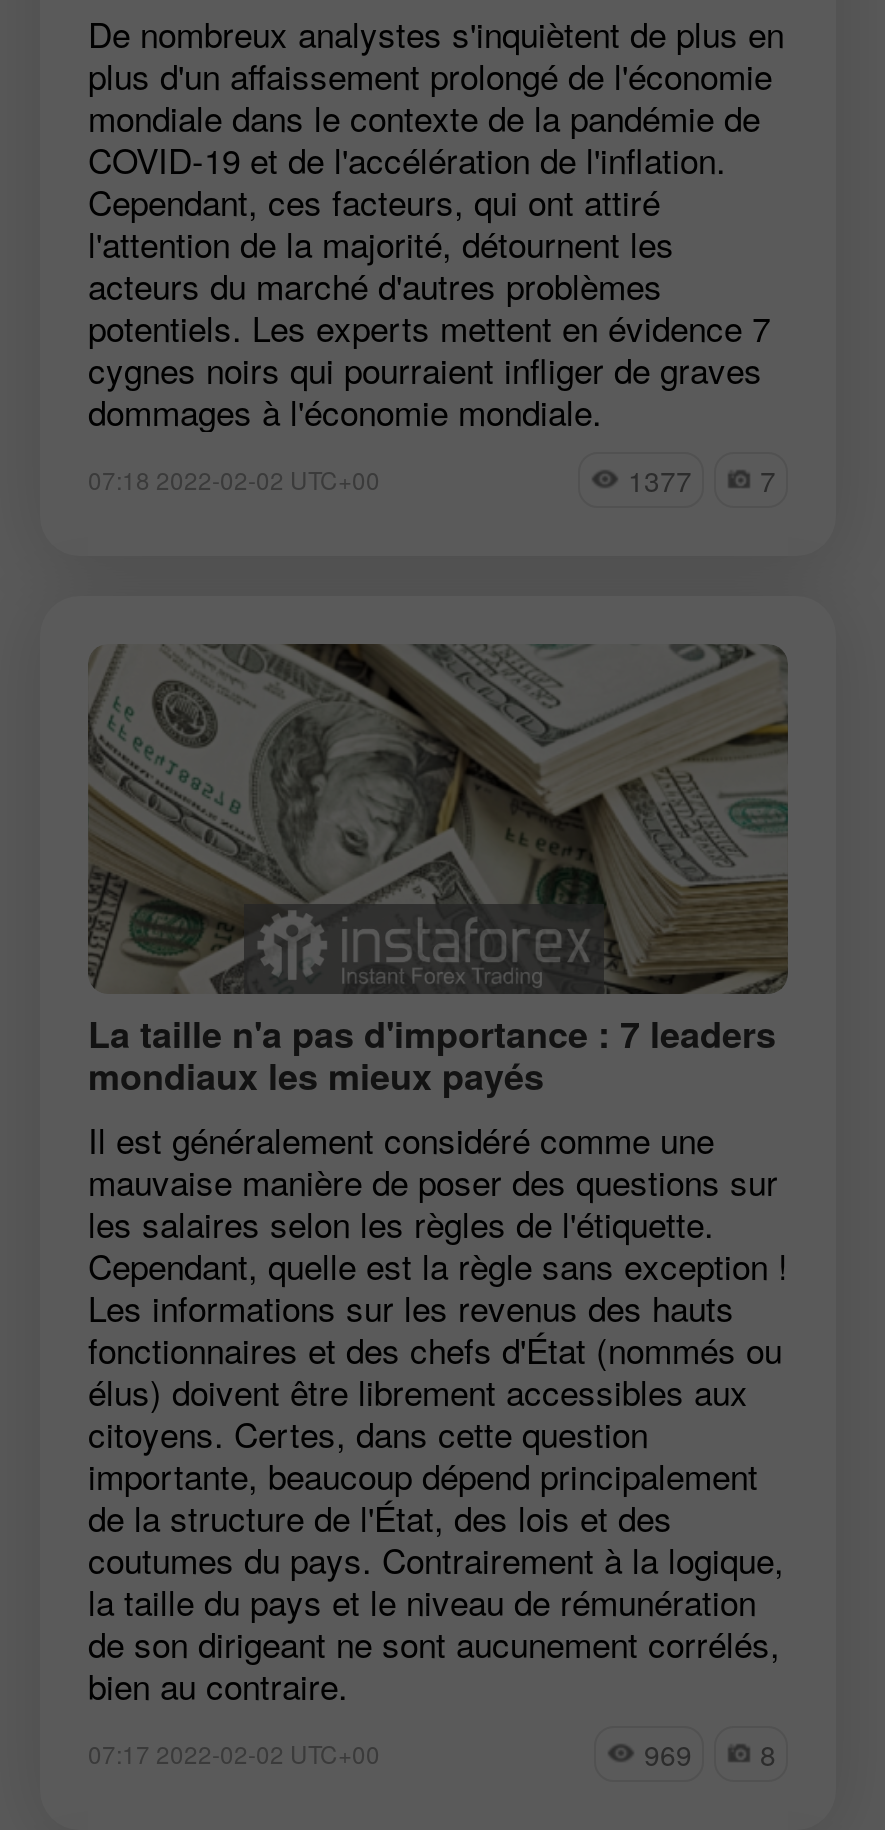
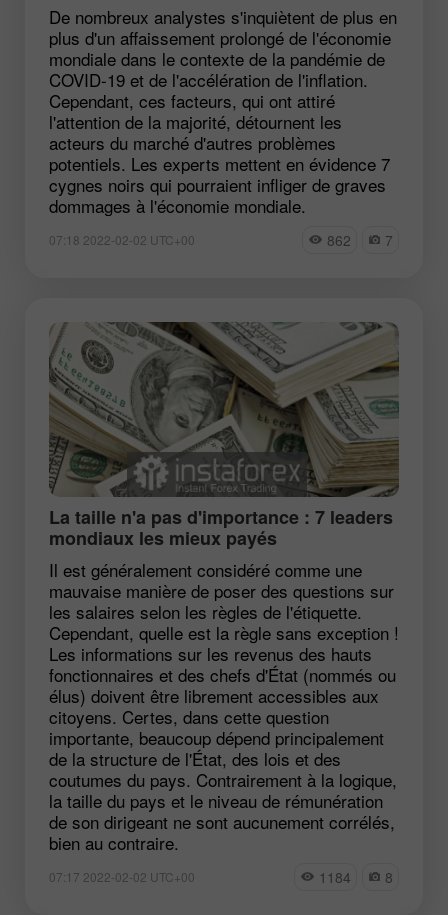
- 1377 7
+ 862 7

- 969 8
+ 1184 8
